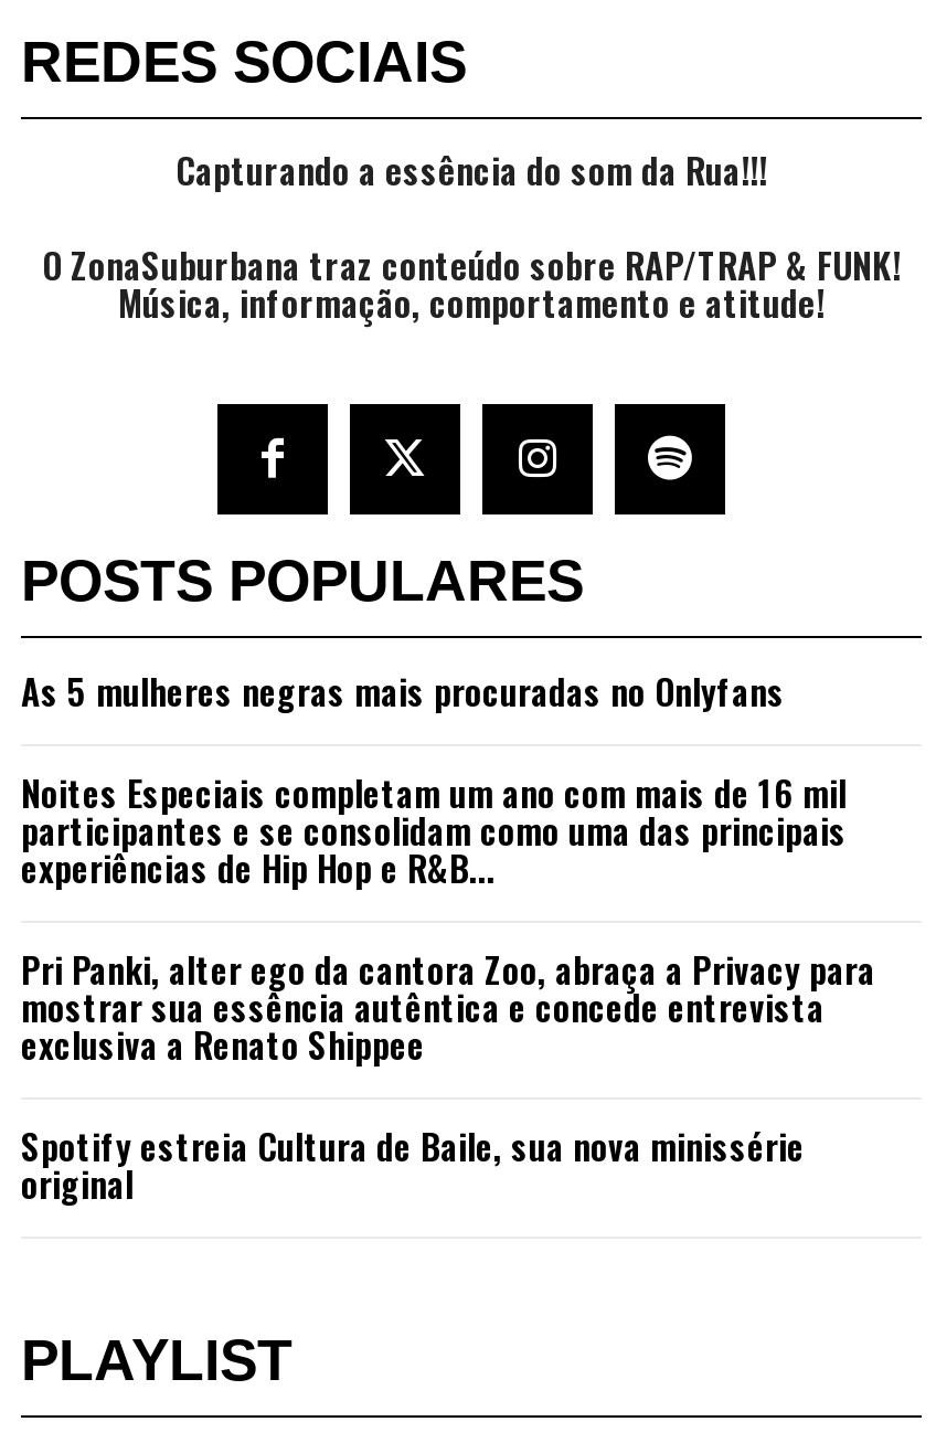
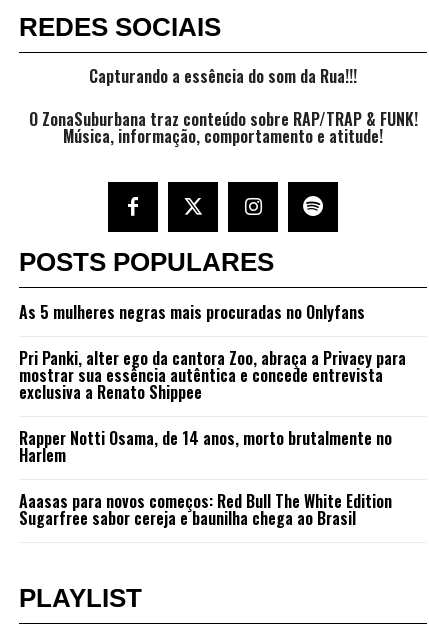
- Noites Especiais completam um ano com mais de 16 mil
- participantes e se consolidam como uma das principais
- experiências de Hip Hop e R&B...

moved up: Pri Panki, alter ego da cantora Zoo, abraça a Privacy para | mostrar sua essência autêntica e concede entrevista | exclusiva a Renato Shippee

- Spotify estreia Cultura de Baile, sua nova minissérie
- original
+ Rapper Notti Osama, de 14 anos, morto brutalmente no
+ Harlem
+ Aaasas para novos começos: Red Bull The White Edition
+ Sugarfree sabor cereja e baunilha chega ao Brasil
